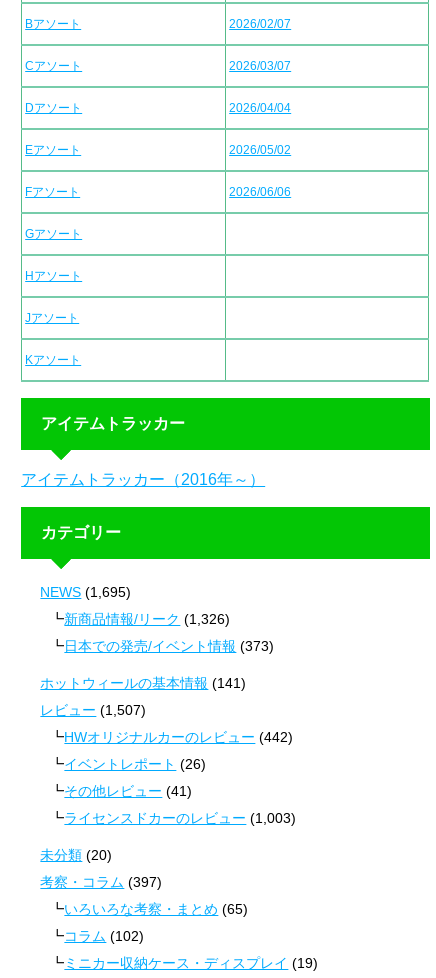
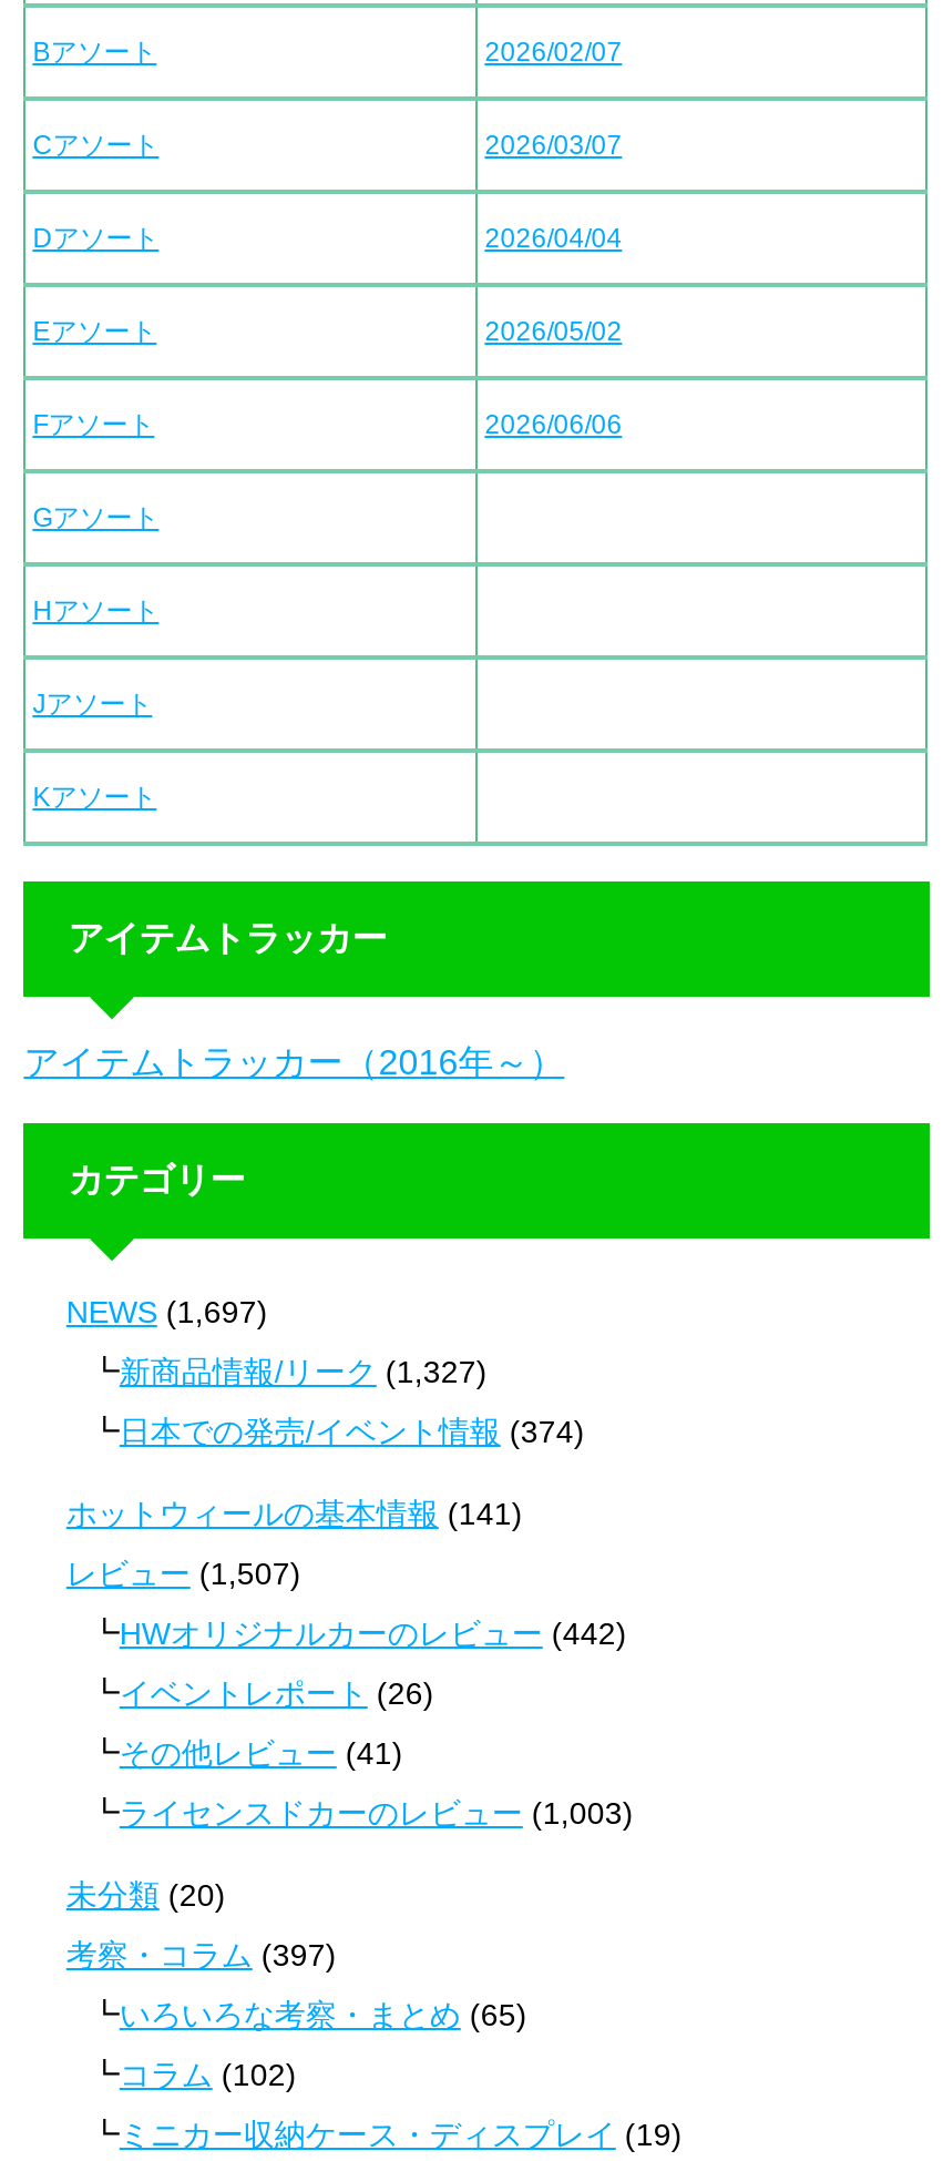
- NEWS (1,695)
+ NEWS (1,697)

- 新商品情報/リーク(1,326)
+ 新商品情報/リーク(1,327)

- 日本での発売/イベント情報(373)
+ 日本での発売/イベント情報(374)
